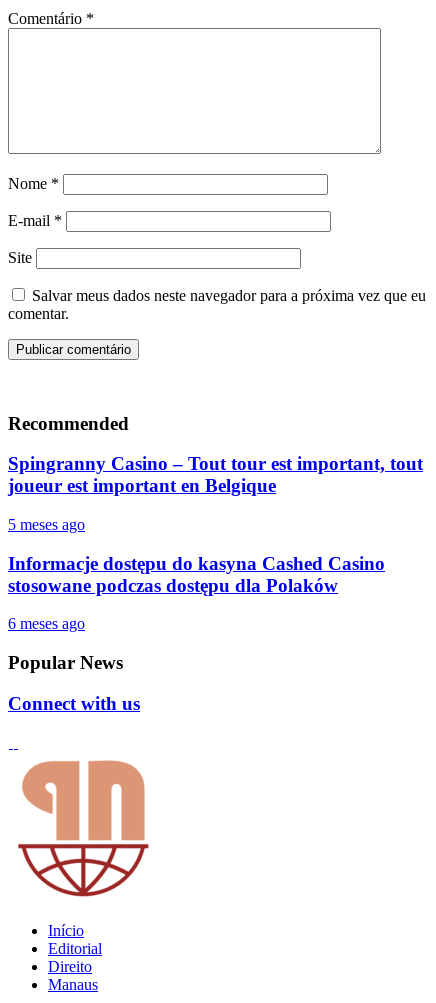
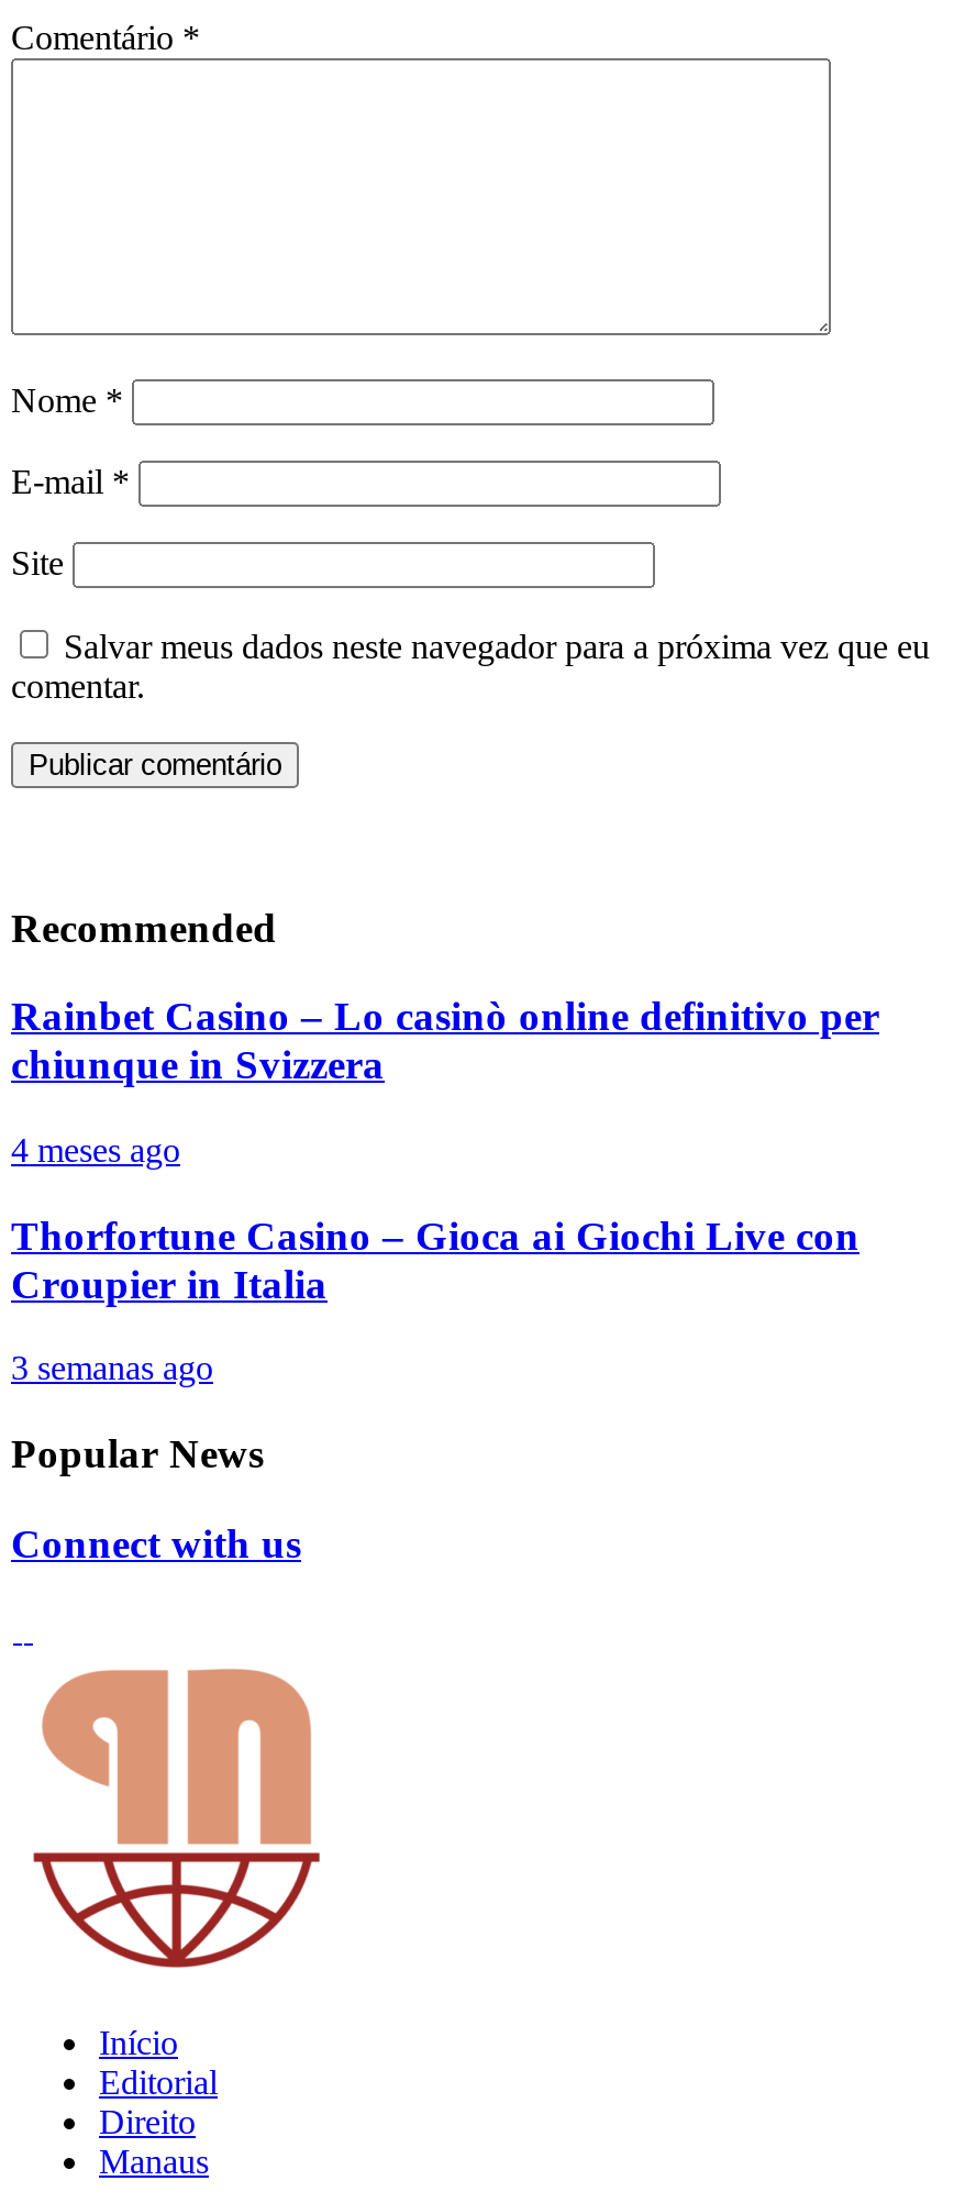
- Spingranny Casino – Tout tour est important, tout
- joueur est important en Belgique
+ Rainbet Casino – Lo casinò online definitivo per
+ chiunque in Svizzera

- 5 meses ago
+ 4 meses ago

- Informacje dostępu do kasyna Cashed Casino
- stosowane podczas dostępu dla Polaków
+ Thorfortune Casino – Gioca ai Giochi Live con
+ Croupier in Italia

- 6 meses ago
+ 3 semanas ago
